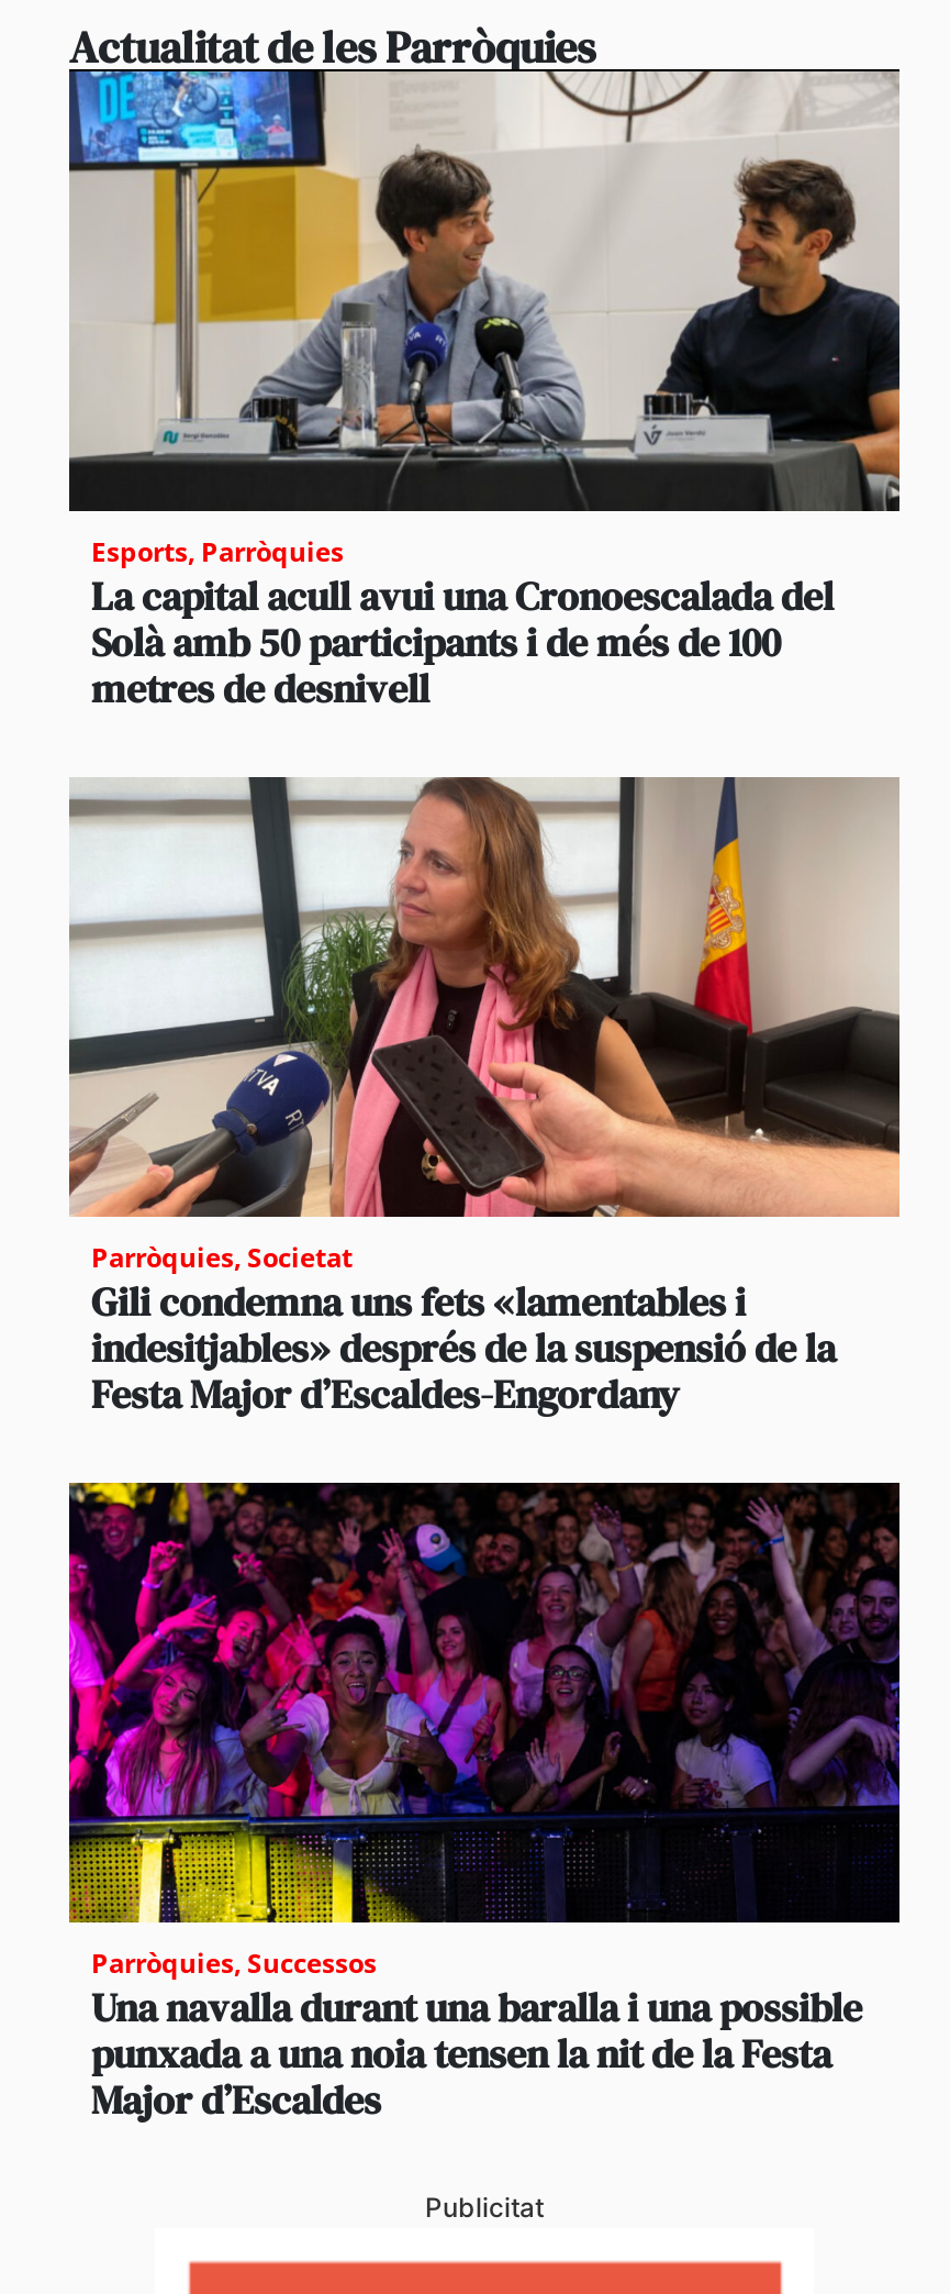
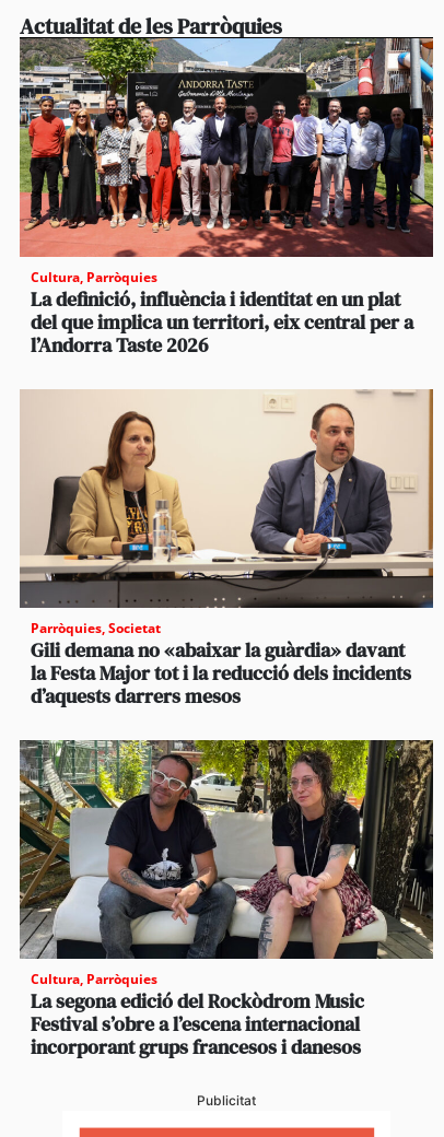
- [image]
- Esports, Parròquies
- La capital acull avui una Cronoescalada del
- Solà amb 50 participants i de més de 100
- metres de desnivell
+ [image]
+ Cultura, Parròquies
+ La definició, influència i identitat en un plat
+ del que implica un territori, eix central per a
+ l’Andorra Taste 2026

- [image]
- Gili condemna uns fets «lamentables i
- indesitjables» després de la suspensió de la
- Festa Major d’Escaldes-Engordany
+ [image]
+ Gili demana no «abaixar la guàrdia» davant
+ la Festa Major tot i la reducció dels incidents
+ d’aquests darrers mesos

- [image]
- Parròquies, Successos
- Una navalla durant una baralla i una possible
- punxada a una noia tensen la nit de la Festa
- Major d’Escaldes
+ [image]
+ Cultura, Parròquies
+ La segona edició del Rockòdrom Music
+ Festival s’obre a l’escena internacional
+ incorporant grups francesos i danesos
